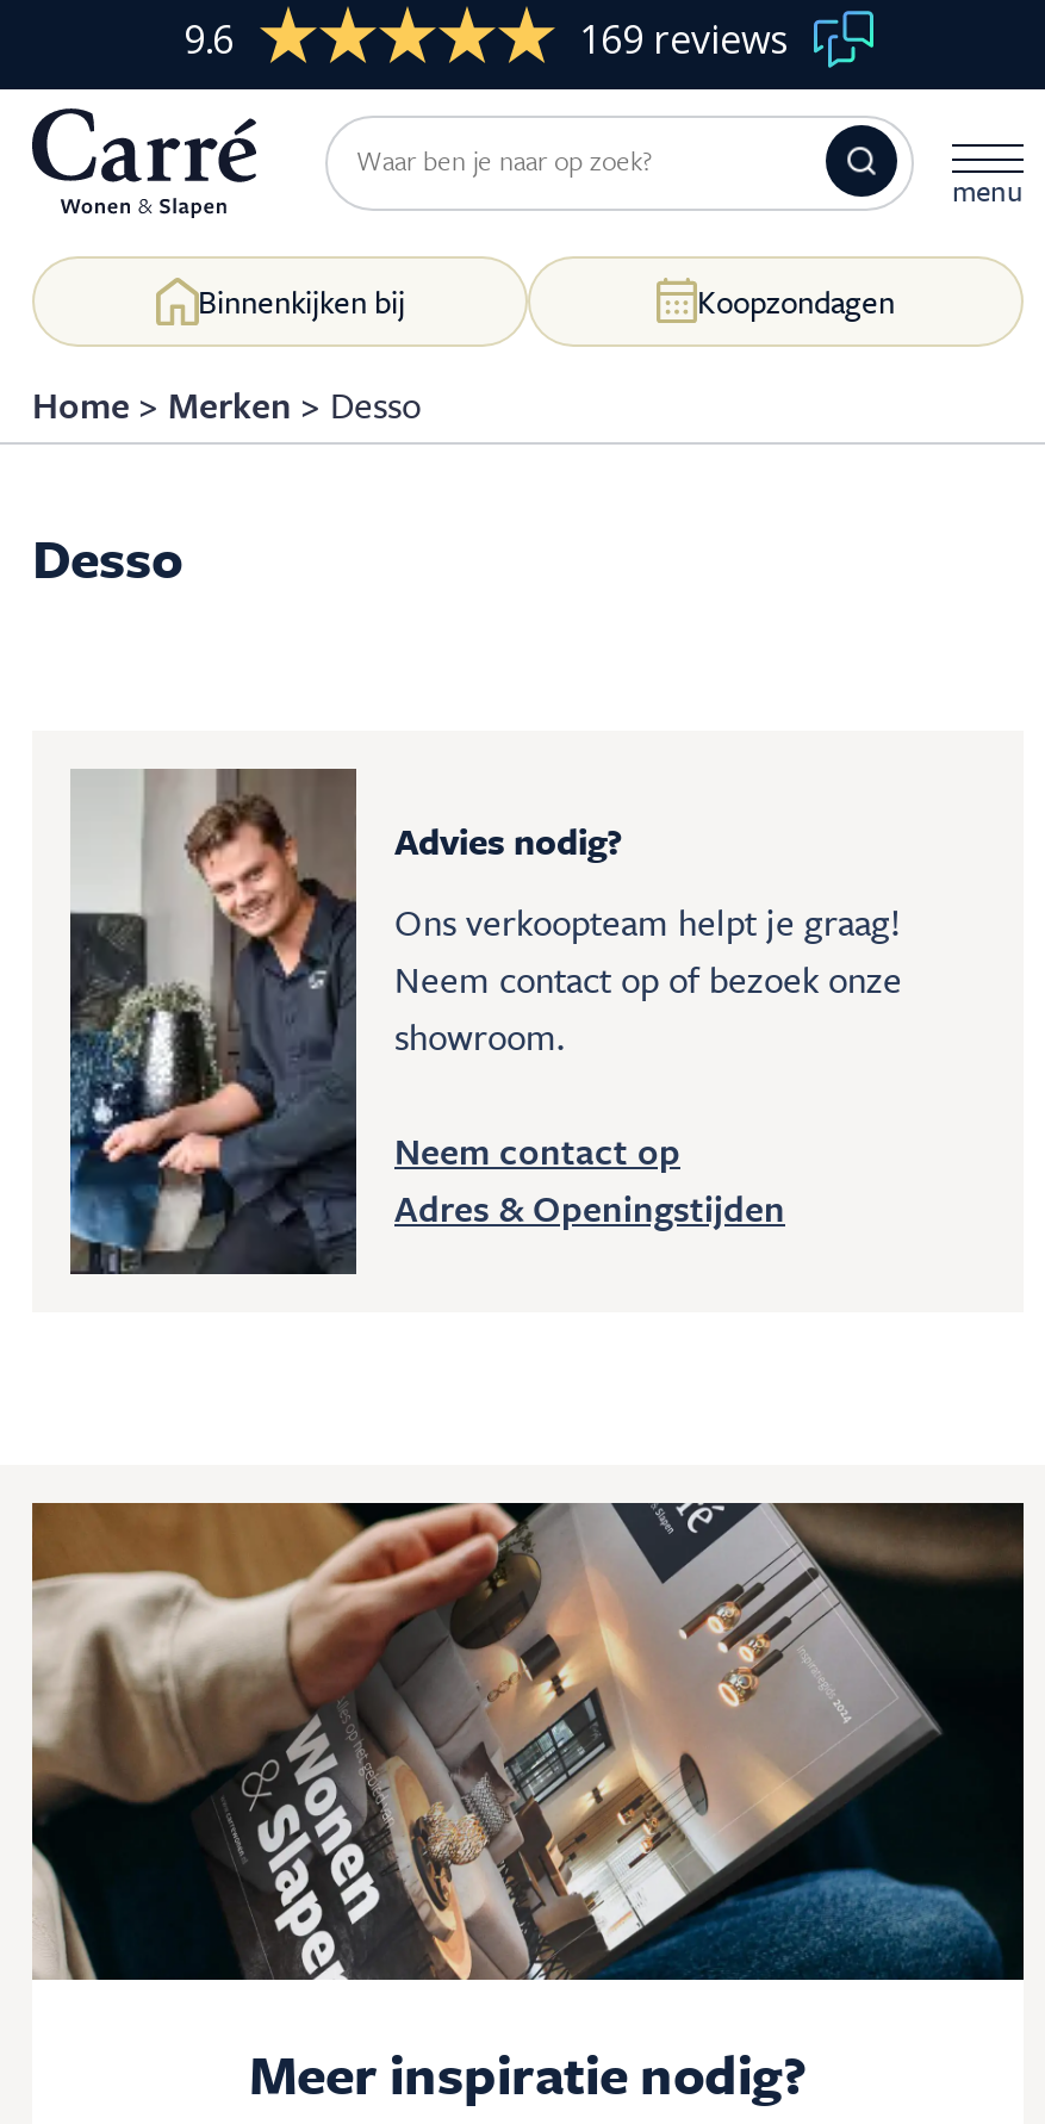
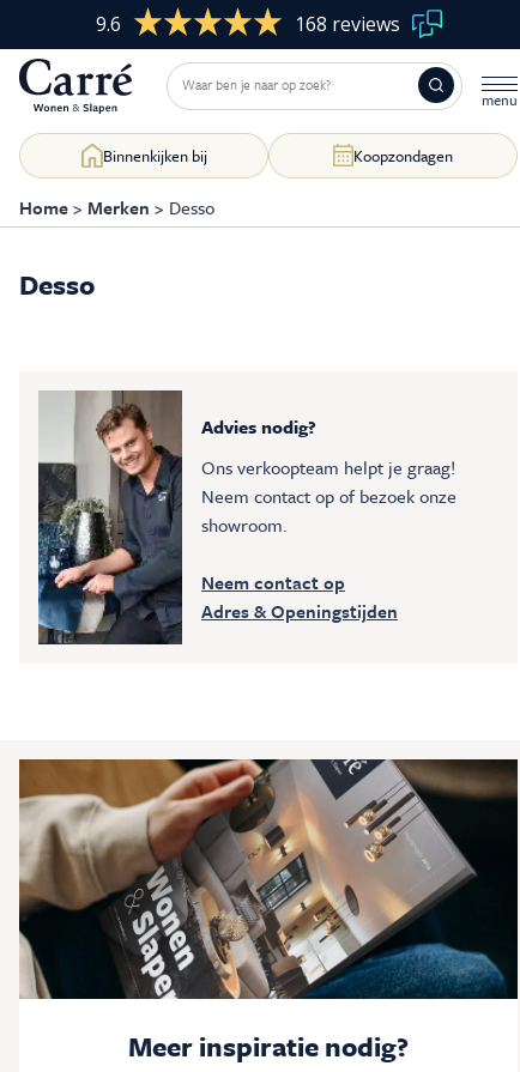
- 169 reviews
+ 168 reviews
